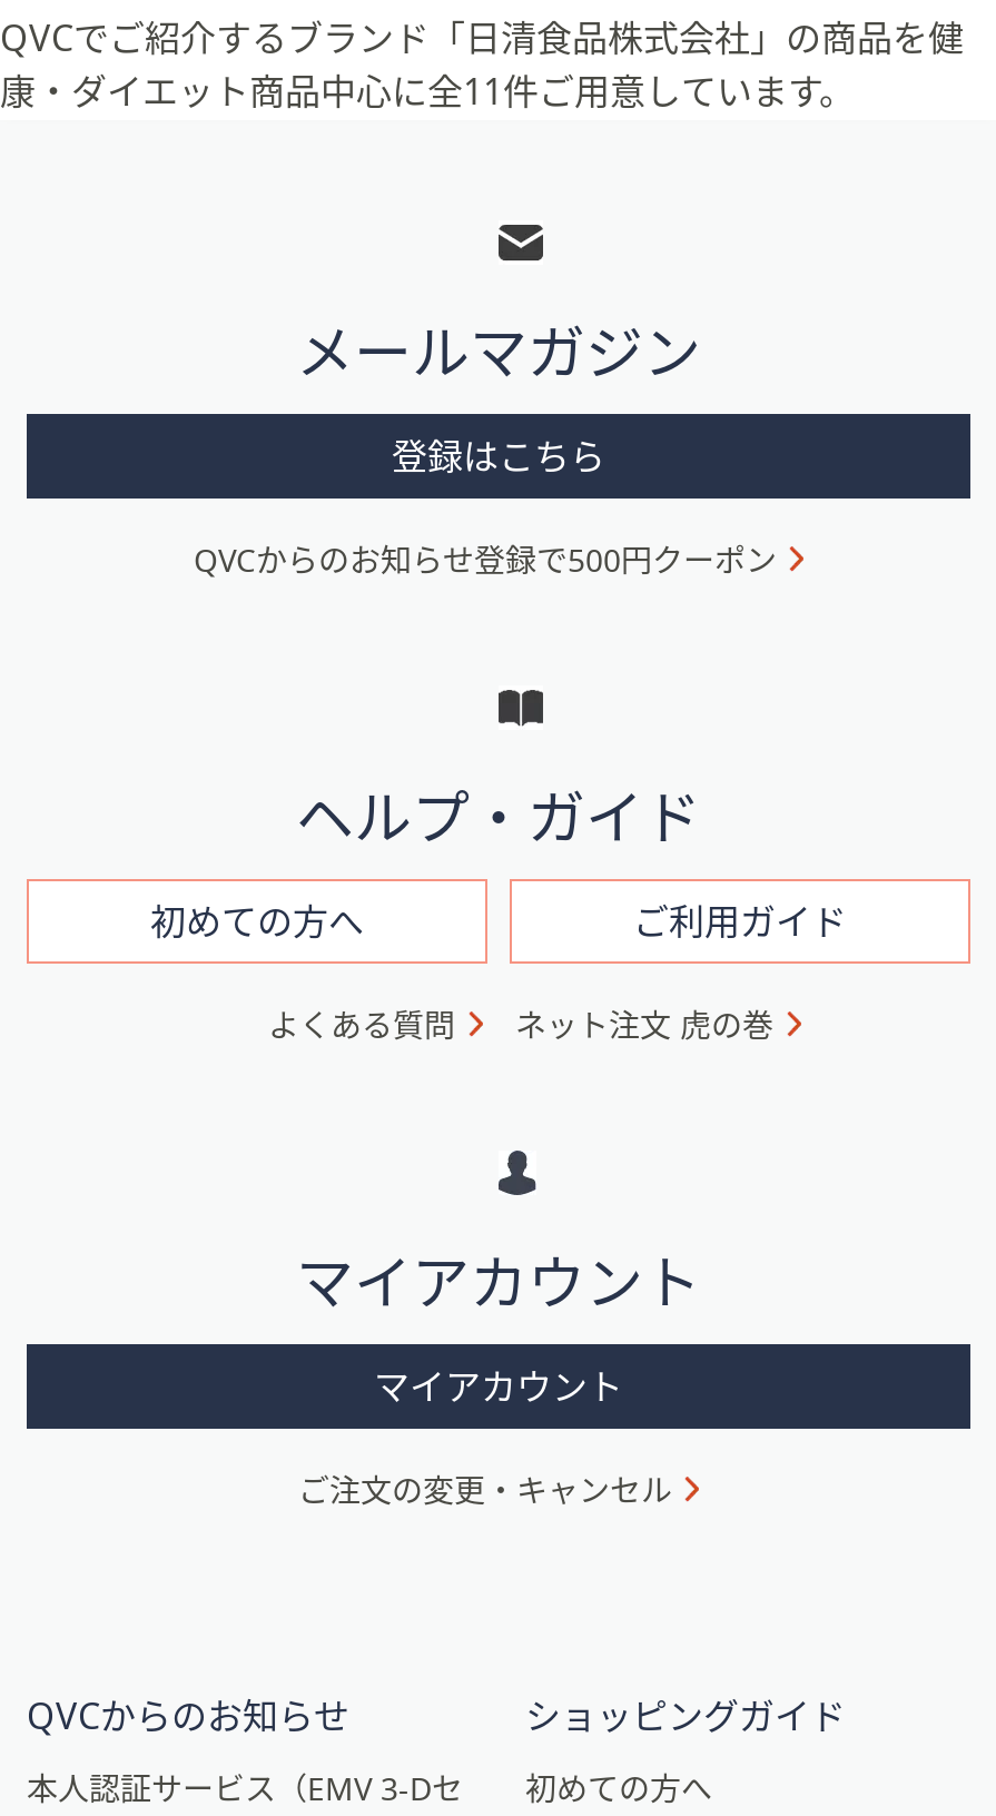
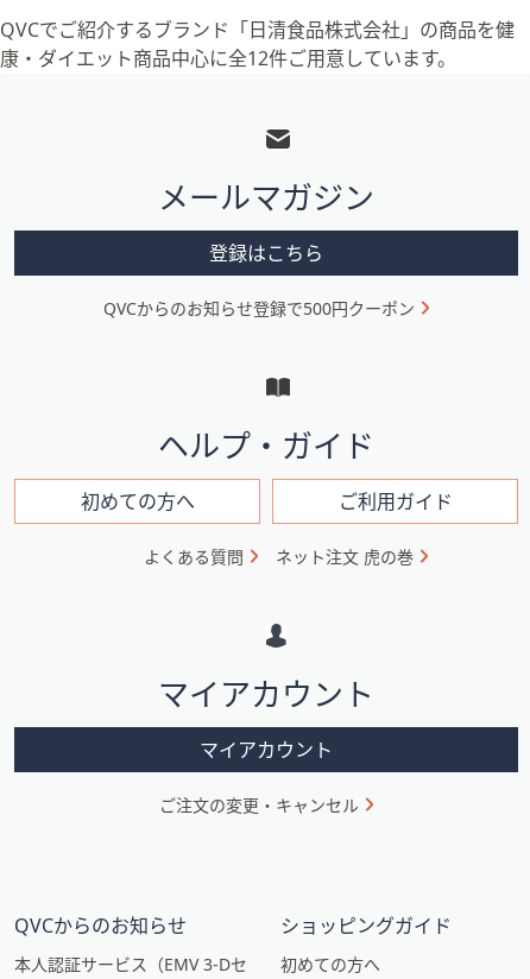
- 康・ダイエット商品中心に全11件ご用意しています。
+ 康・ダイエット商品中心に全12件ご用意しています。
